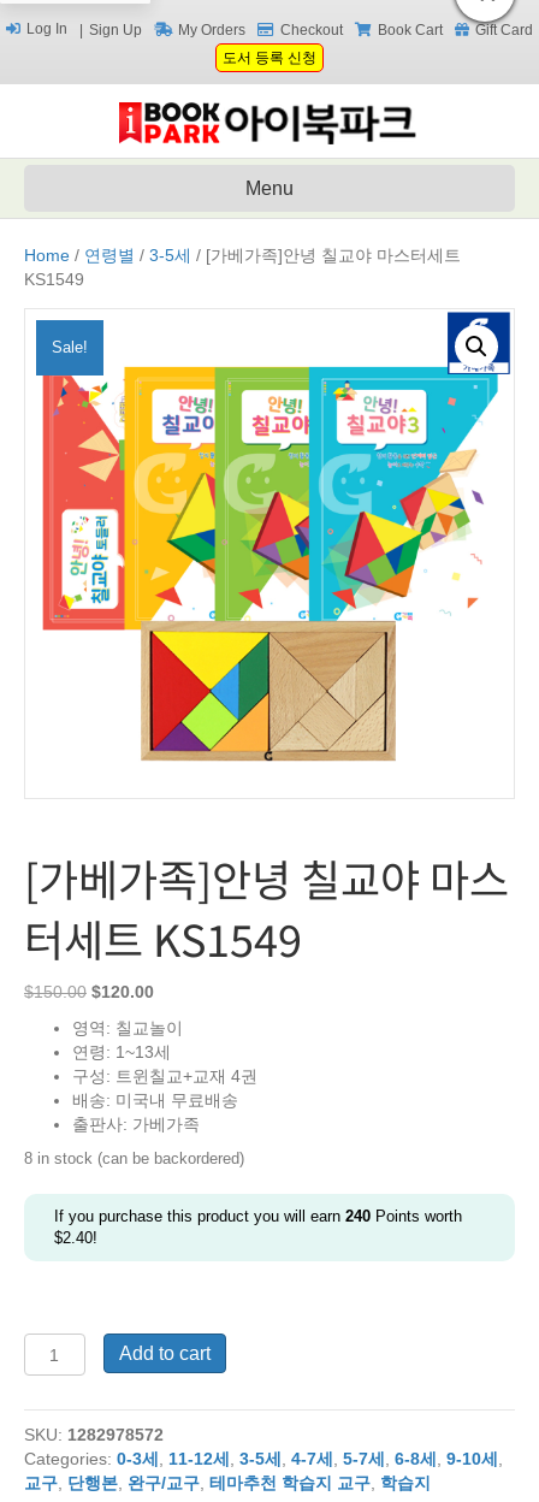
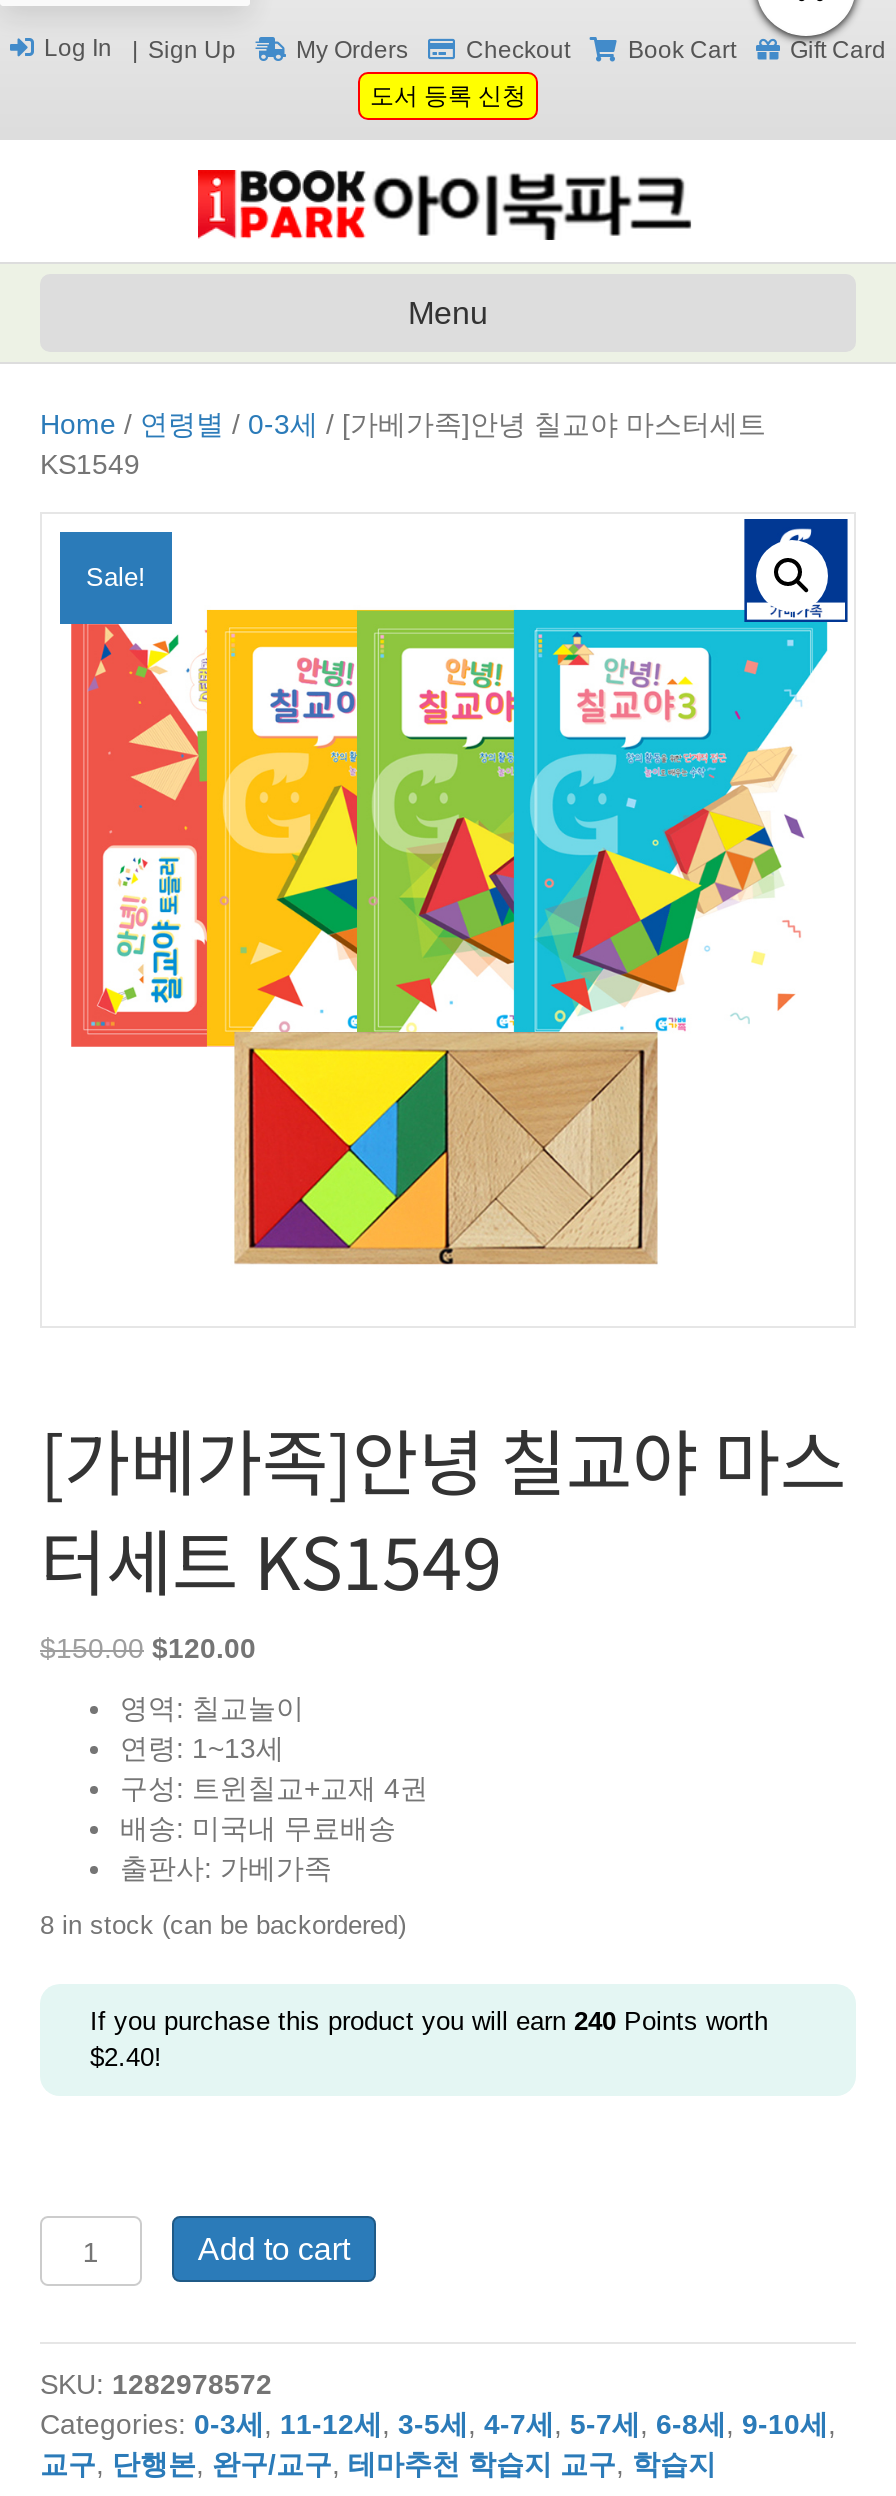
- Home / 연령별 / 3-5세 / [가베가족]안녕 칠교야 마스터세트
+ Home / 연령별 / 0-3세 / [가베가족]안녕 칠교야 마스터세트
